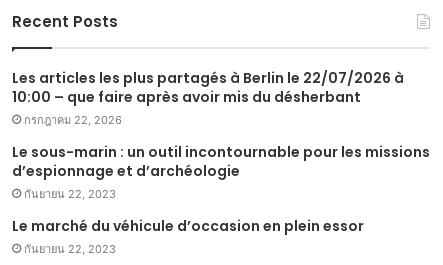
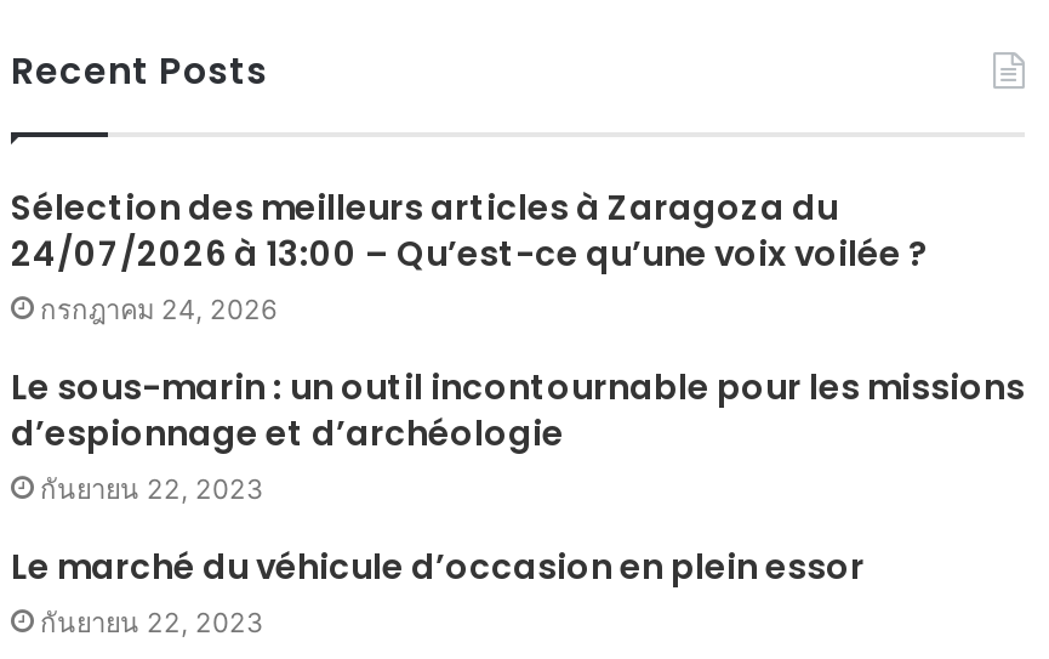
- Les articles les plus partagés à Berlin le 22/07/2026 à
- 10:00 – que faire après avoir mis du désherbant
- กรกฎาคม 22, 2026
+ Sélection des meilleurs articles à Zaragoza du
+ 24/07/2026 à 13:00 – Qu’est-ce qu’une voix voilée ?
+ กรกฎาคม 24, 2026
